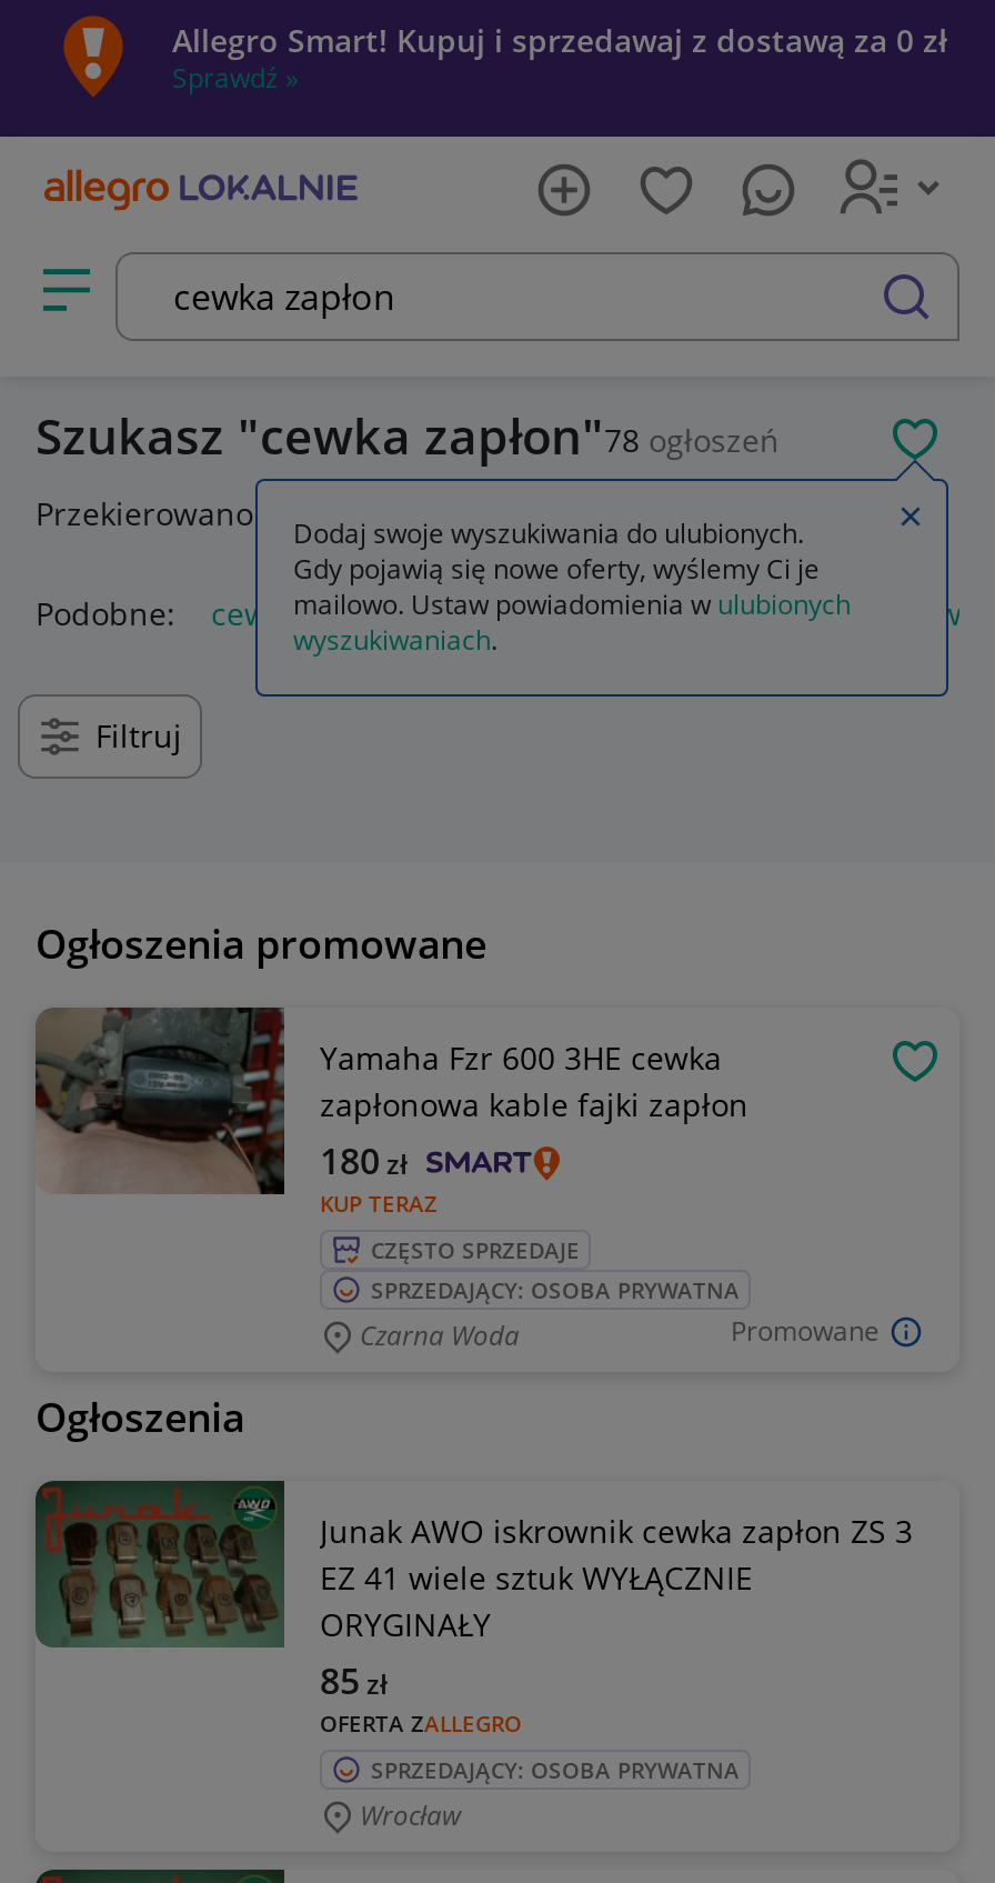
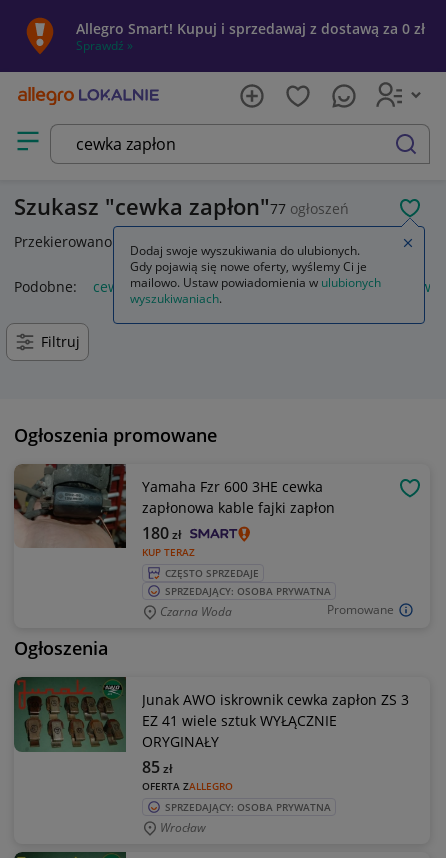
- Szukasz cewka zapłon 78 ogłoszeń
+ Szukasz cewka zapłon 77 ogłoszeń
